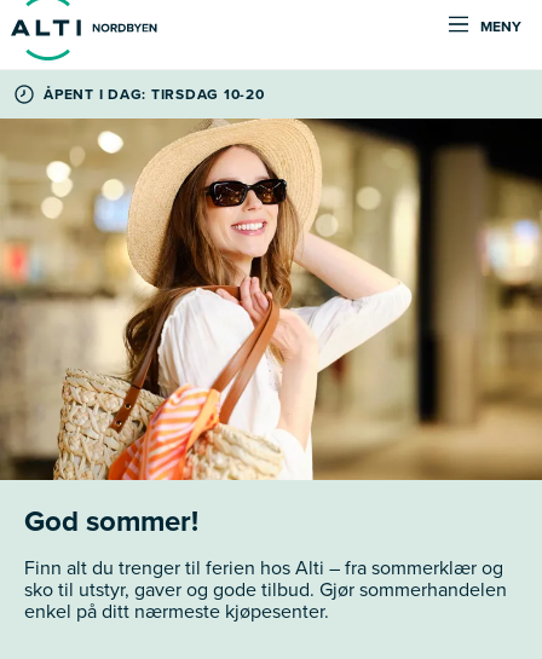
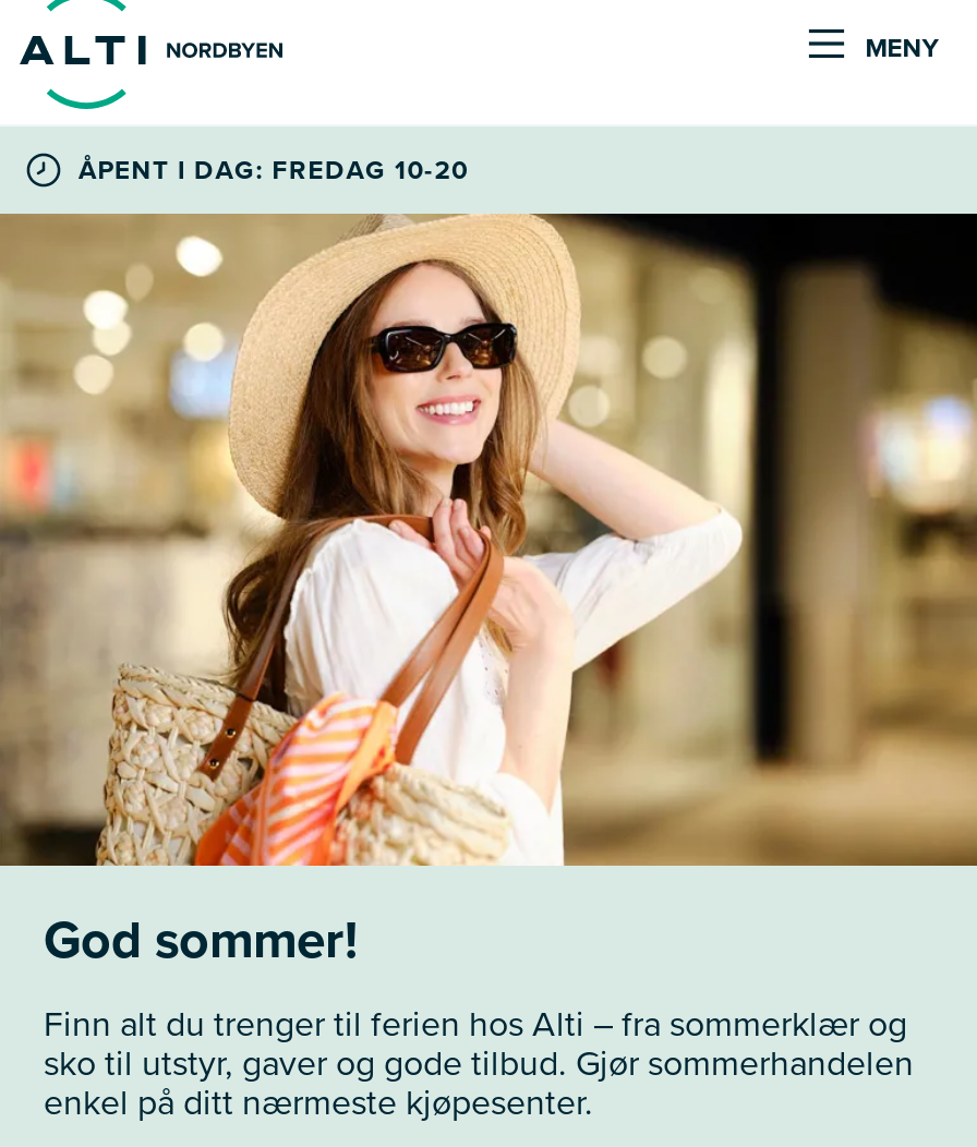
- ÅPENT I DAG: TIRSDAG 10-20
+ ÅPENT I DAG: FREDAG 10-20
